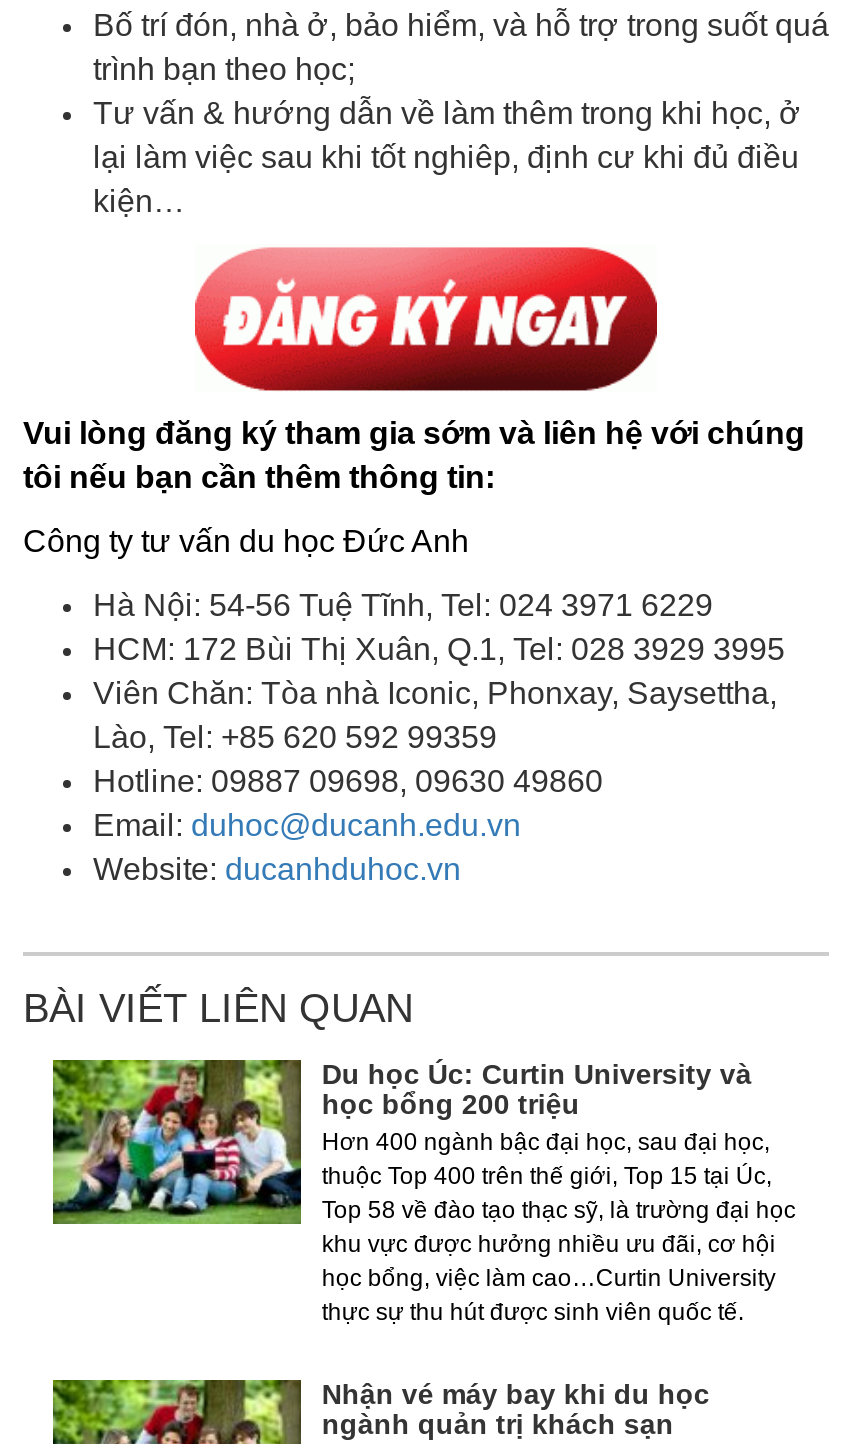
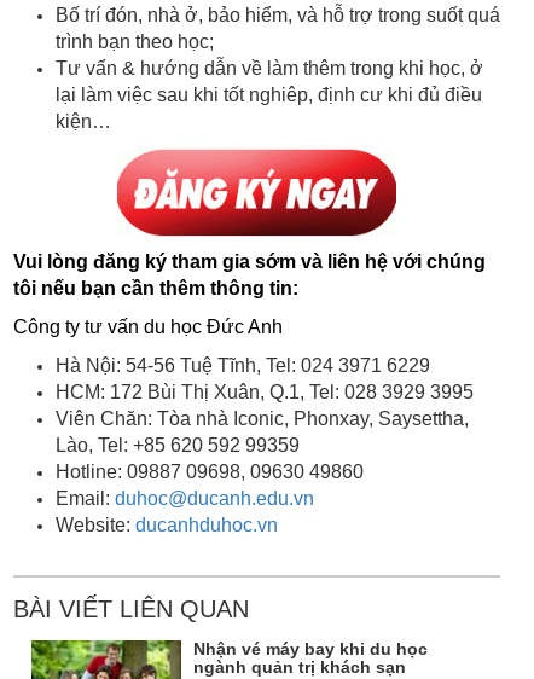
- [image]
- Du học Úc: Curtin University và
- học bổng 200 triệu
- Hơn 400 ngành bậc đại học, sau đại học,
- thuộc Top 400 trên thế giới, Top 15 tại Úc,
- Top 58 về đào tạo thạc sỹ, là trường đại học
- khu vực được hưởng nhiều ưu đãi, cơ hội
- học bổng, việc làm cao…Curtin University
- thực sự thu hút được sinh viên quốc tế.
